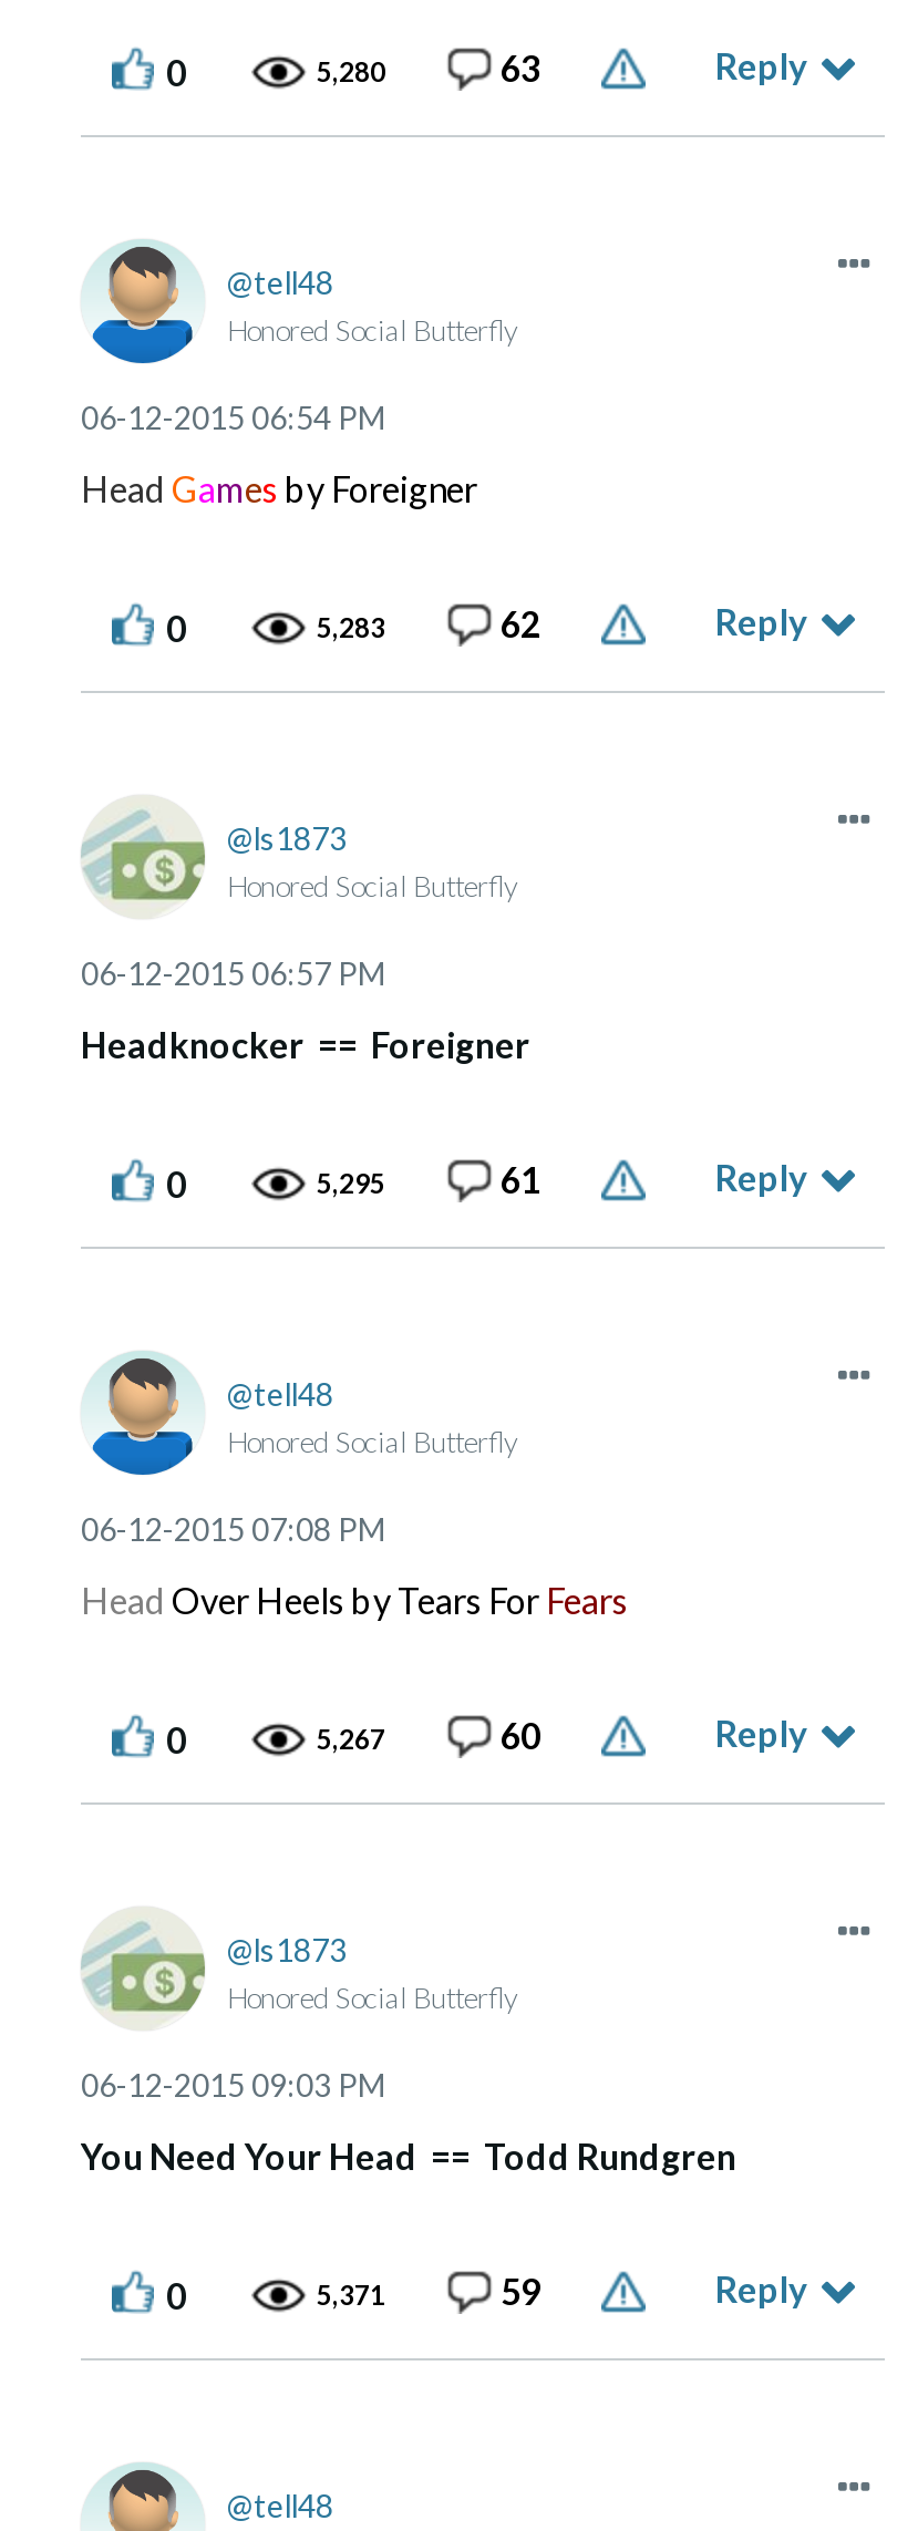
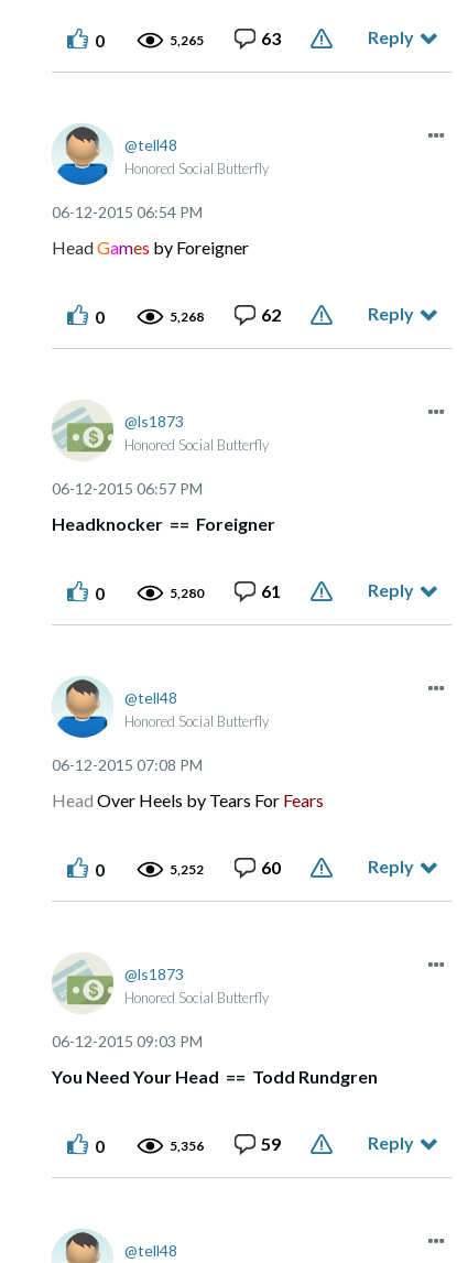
- 5,280
+ 5,265

- 5,283
+ 5,268

- 5,295
+ 5,280

- 5,267
+ 5,252

- 5,371
+ 5,356
